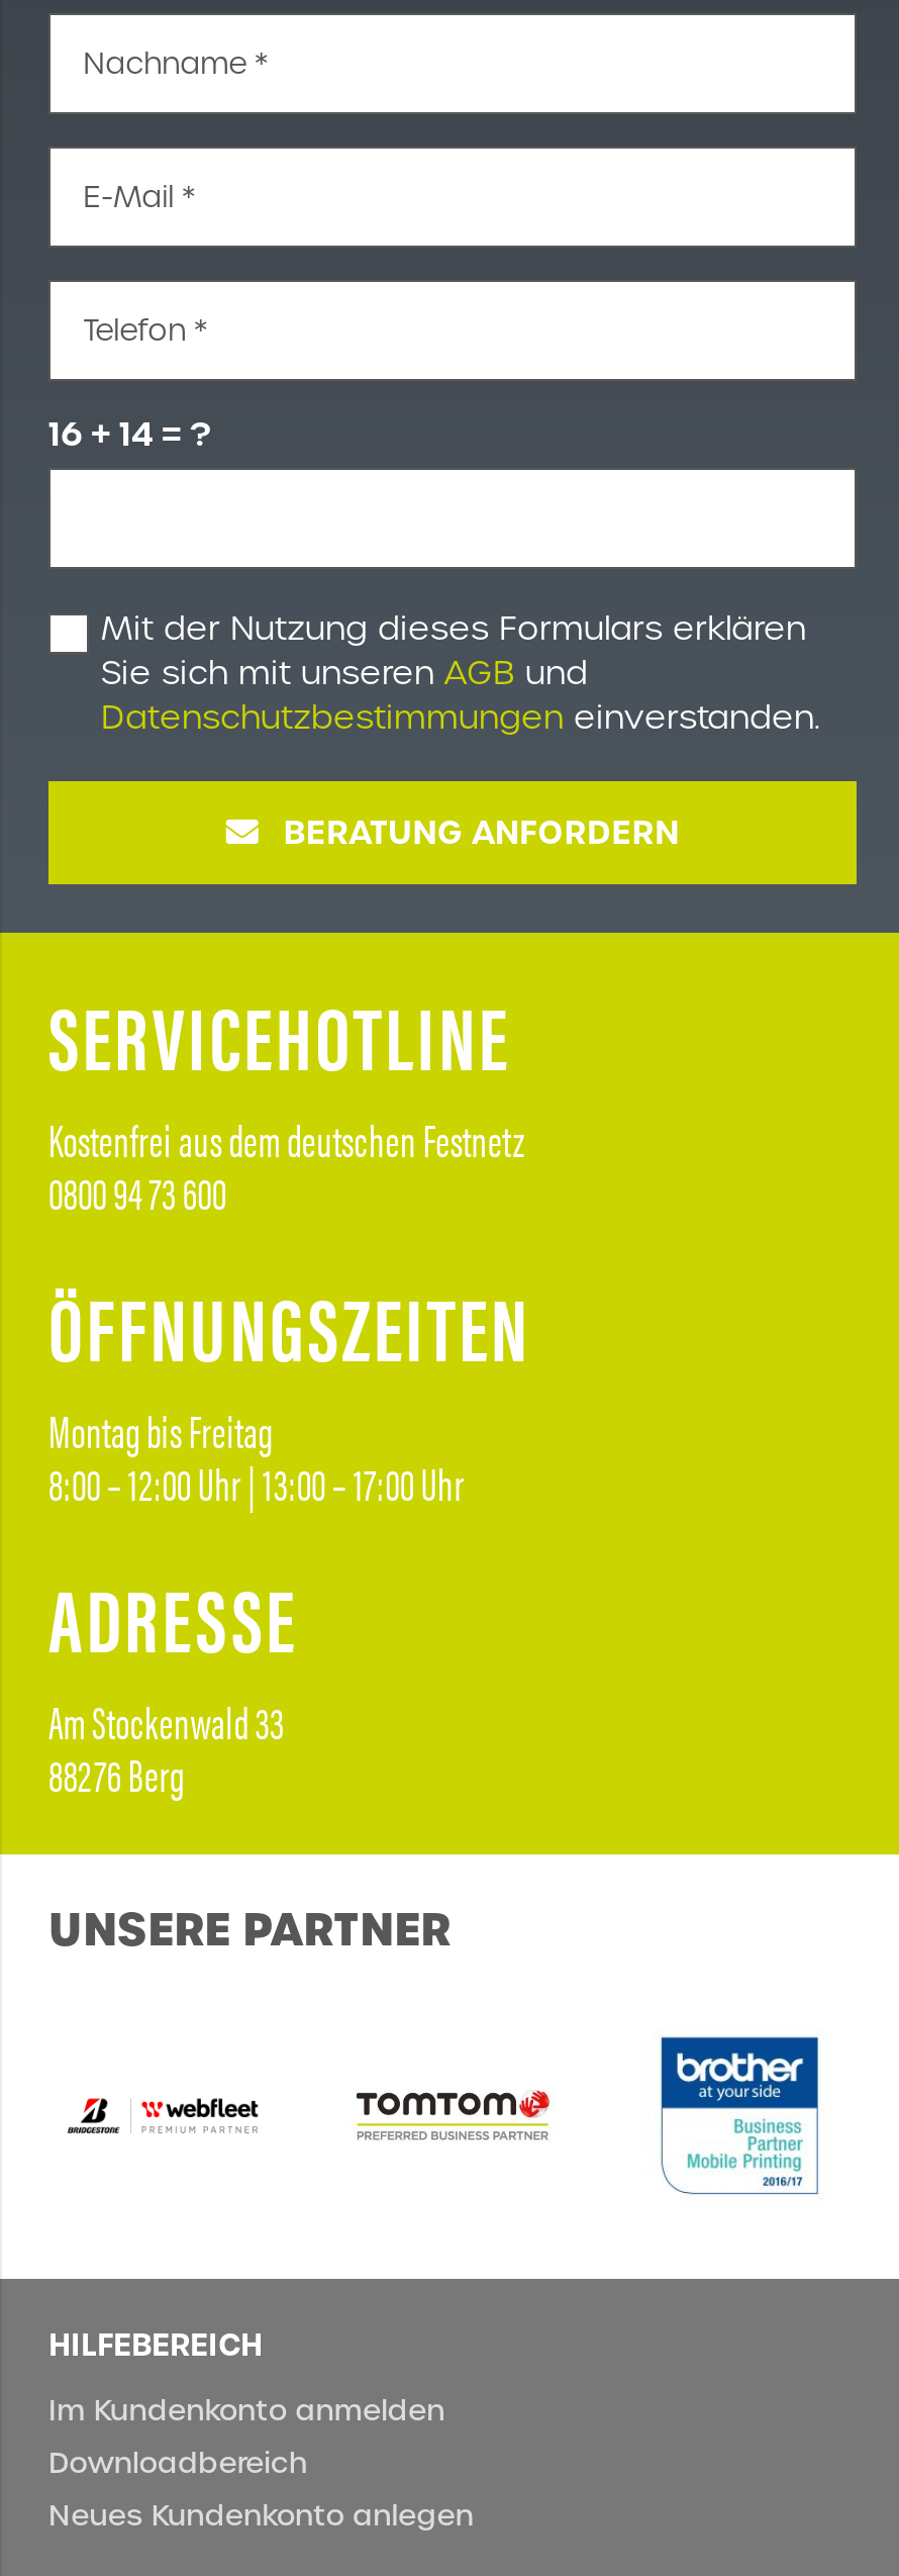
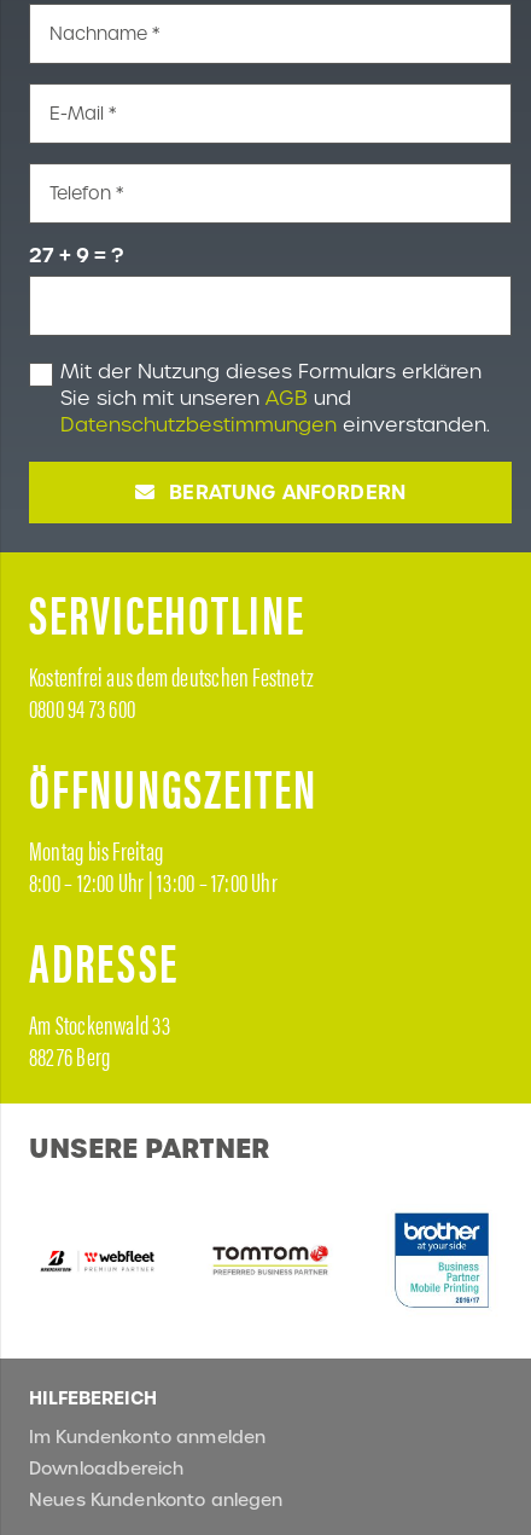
- 16 + 14 = ?
+ 27 + 9 = ?
